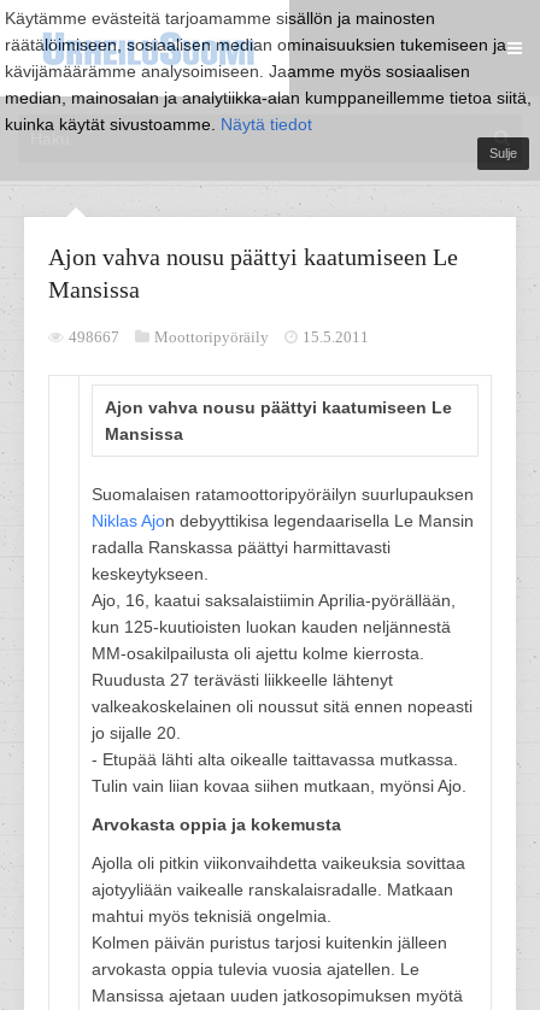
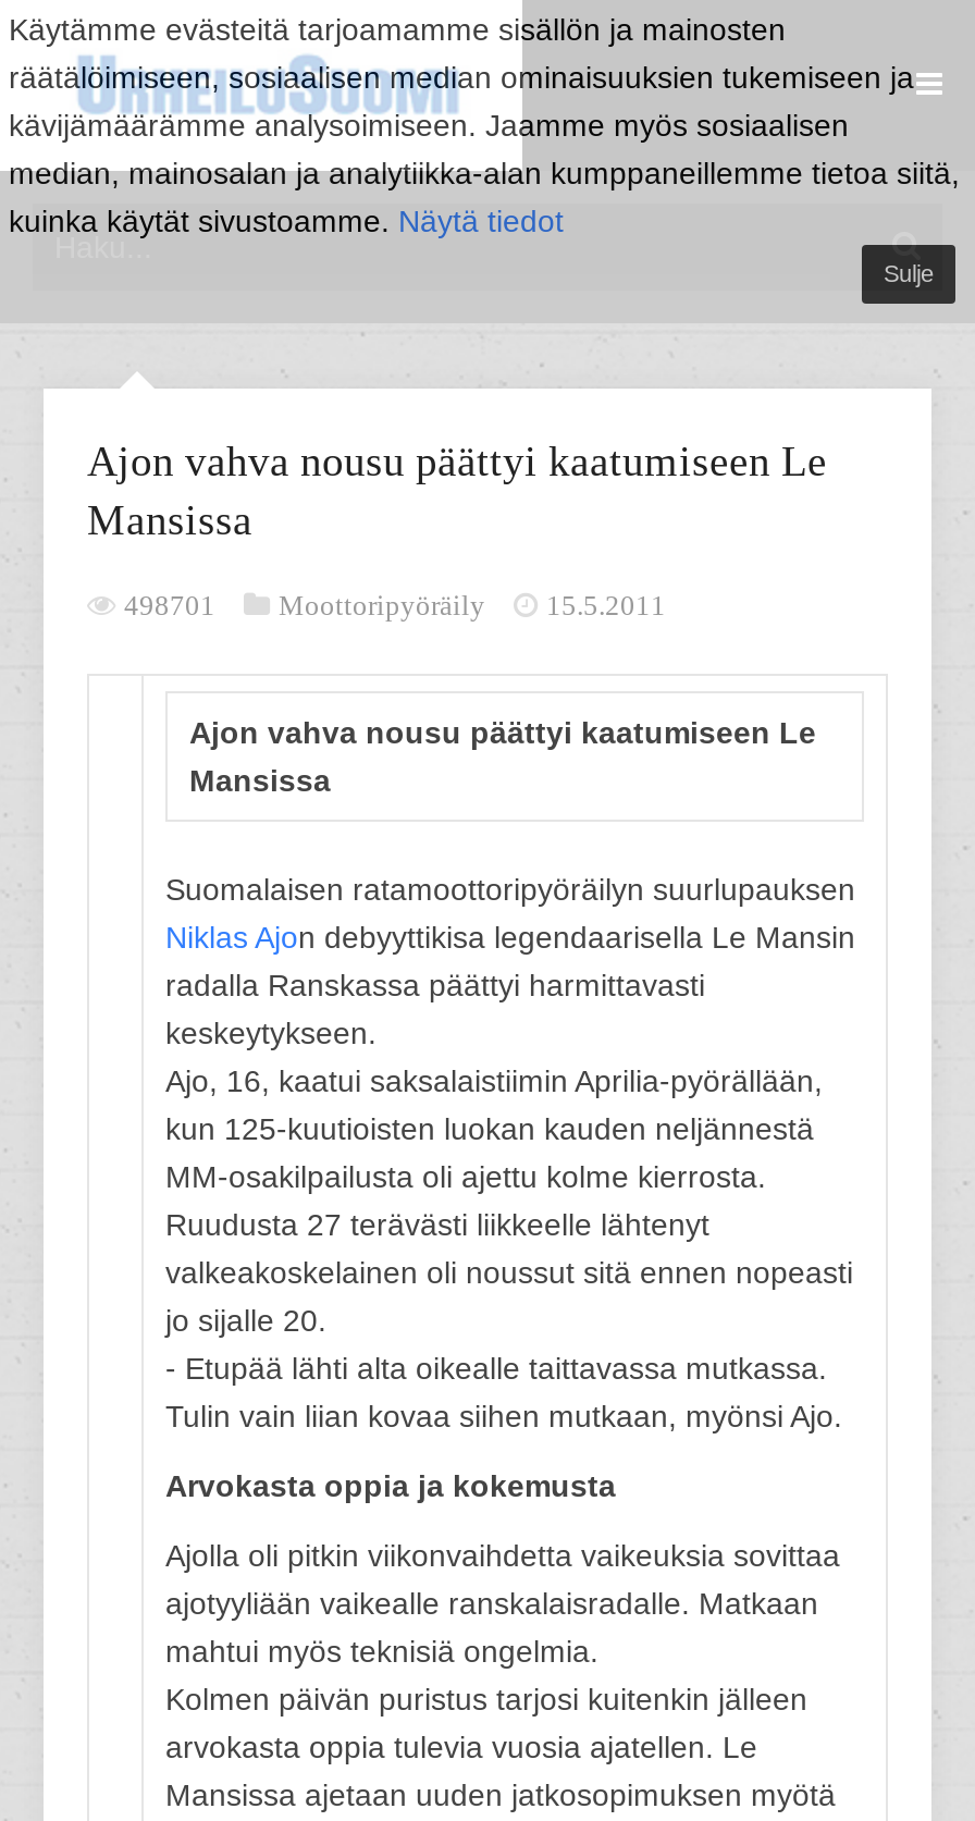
- 498667 Moottoripyöräily 15.5.2011
+ 498701 Moottoripyöräily 15.5.2011
